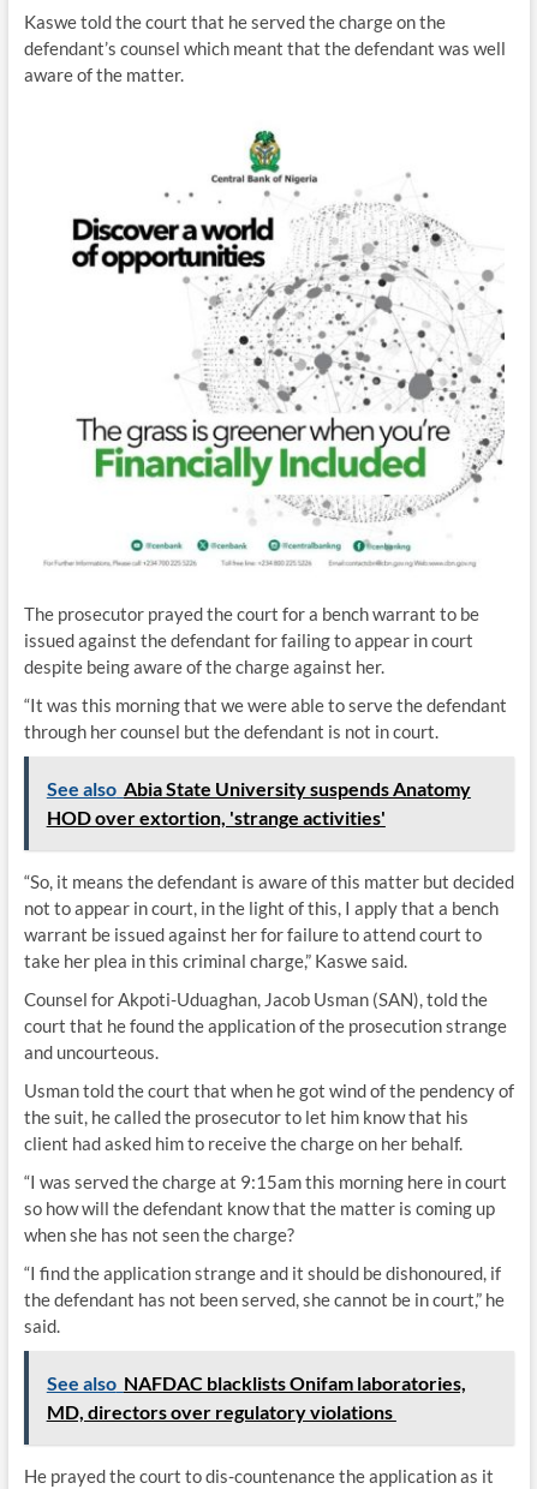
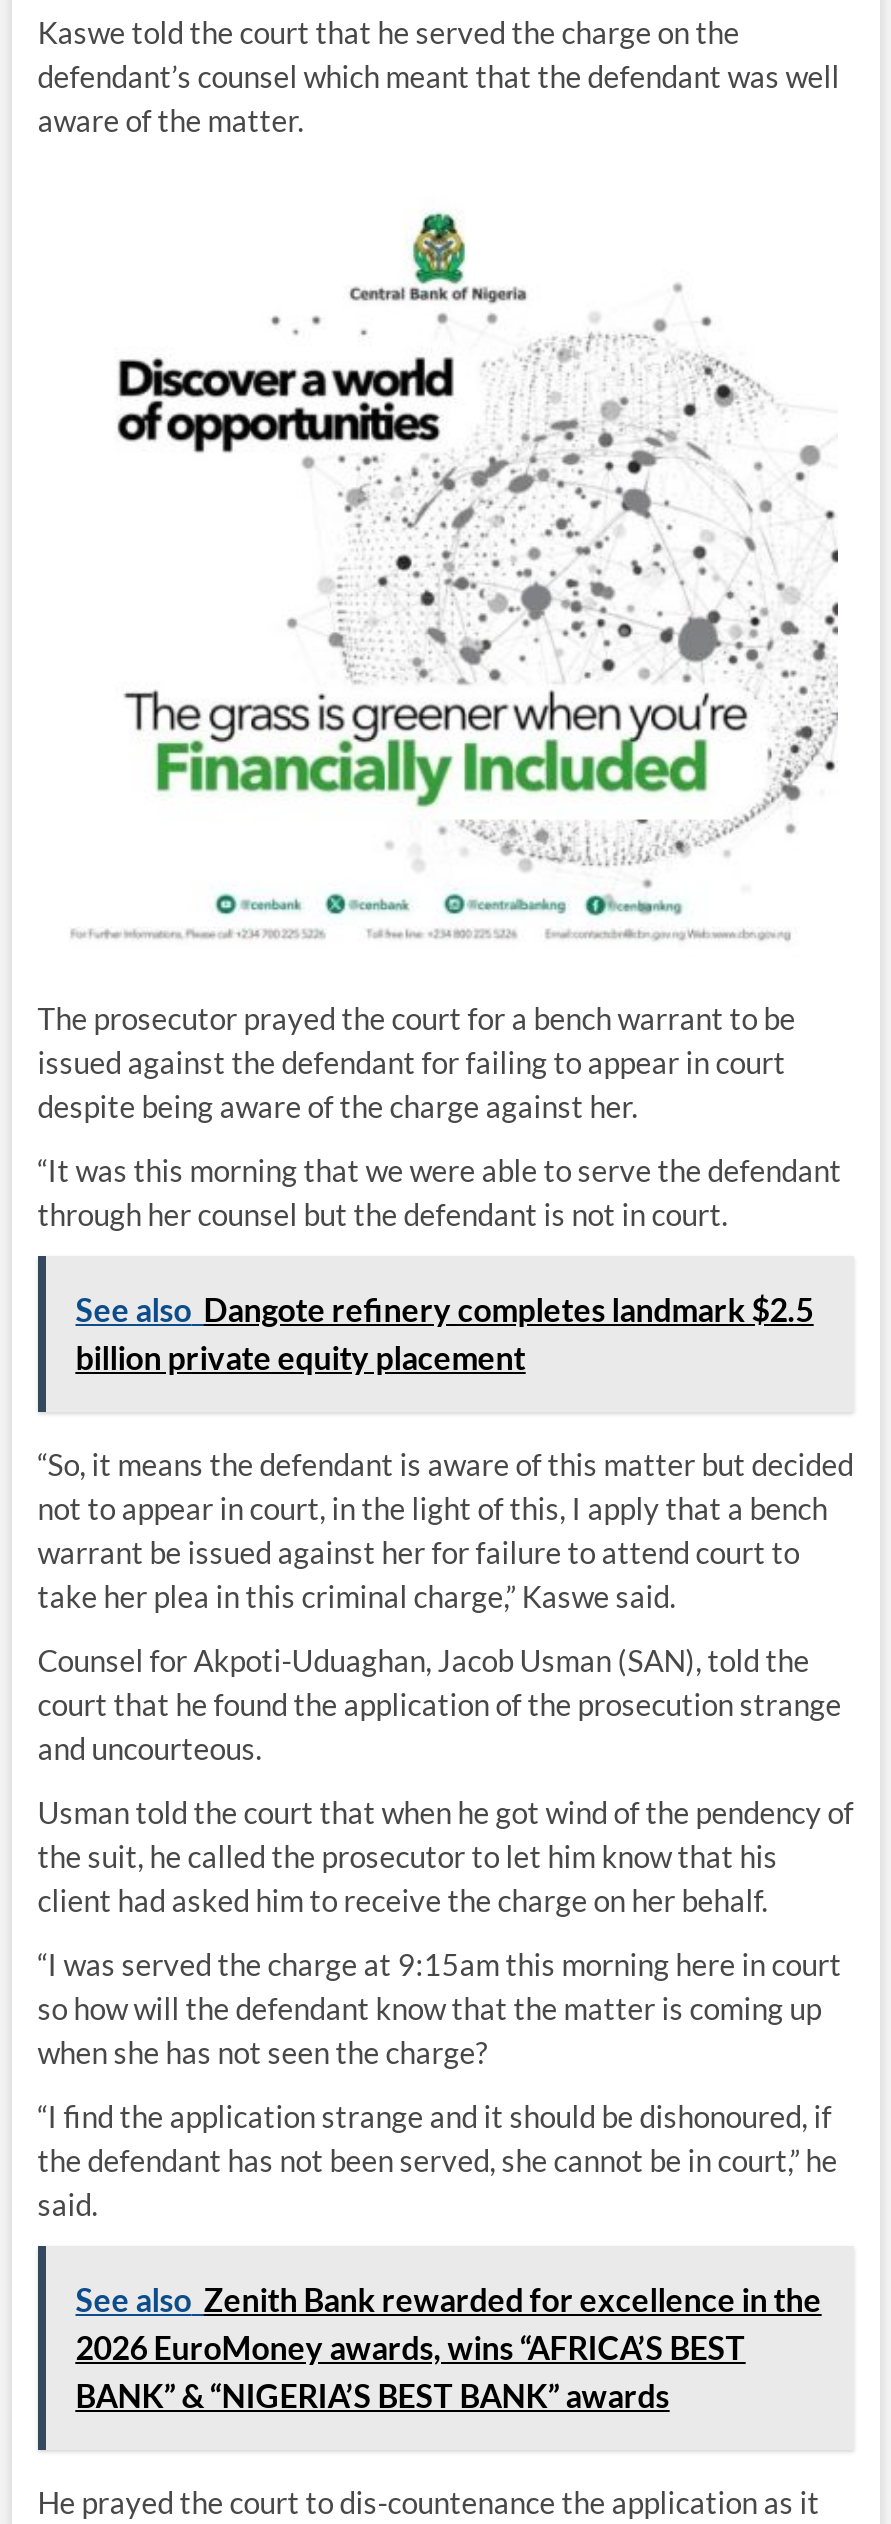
- See also Abia State University suspends Anatomy
- HOD over extortion, 'strange activities'
+ See also Dangote refinery completes landmark $2.5
+ billion private equity placement

- See also NAFDAC blacklists Onifam laboratories,
- MD, directors over regulatory violations
+ See also Zenith Bank rewarded for excellence in the
+ 2026 EuroMoney awards, wins “AFRICA’S BEST
+ BANK” & “NIGERIA’S BEST BANK” awards
